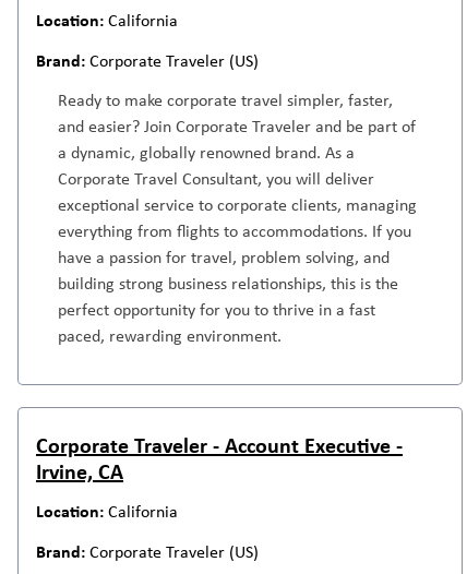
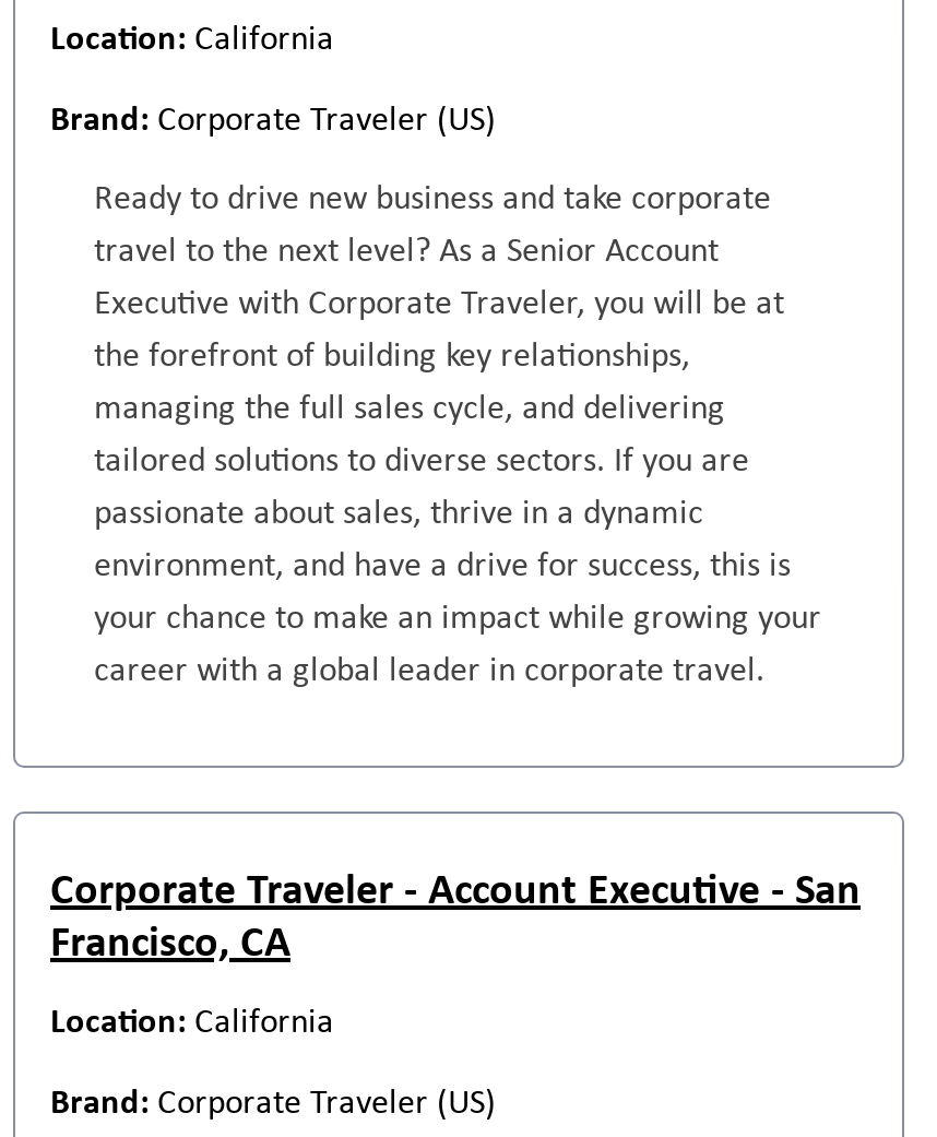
- Ready to make corporate travel simpler, faster,
- and easier? Join Corporate Traveler and be part of
- a dynamic, globally renowned brand. As a
- Corporate Travel Consultant, you will deliver
- exceptional service to corporate clients, managing
- everything from flights to accommodations. If you
- have a passion for travel, problem solving, and
- building strong business relationships, this is the
- perfect opportunity for you to thrive in a fast
- paced, rewarding environment.
+ Ready to drive new business and take corporate
+ travel to the next level? As a Senior Account
+ Executive with Corporate Traveler, you will be at
+ the forefront of building key relationships,
+ managing the full sales cycle, and delivering
+ tailored solutions to diverse sectors. If you are
+ passionate about sales, thrive in a dynamic
+ environment, and have a drive for success, this is
+ your chance to make an impact while growing your
+ career with a global leader in corporate travel.

- Corporate Traveler - Account Executive -
- Irvine, CA
+ Corporate Traveler - Account Executive - San
+ Francisco, CA
